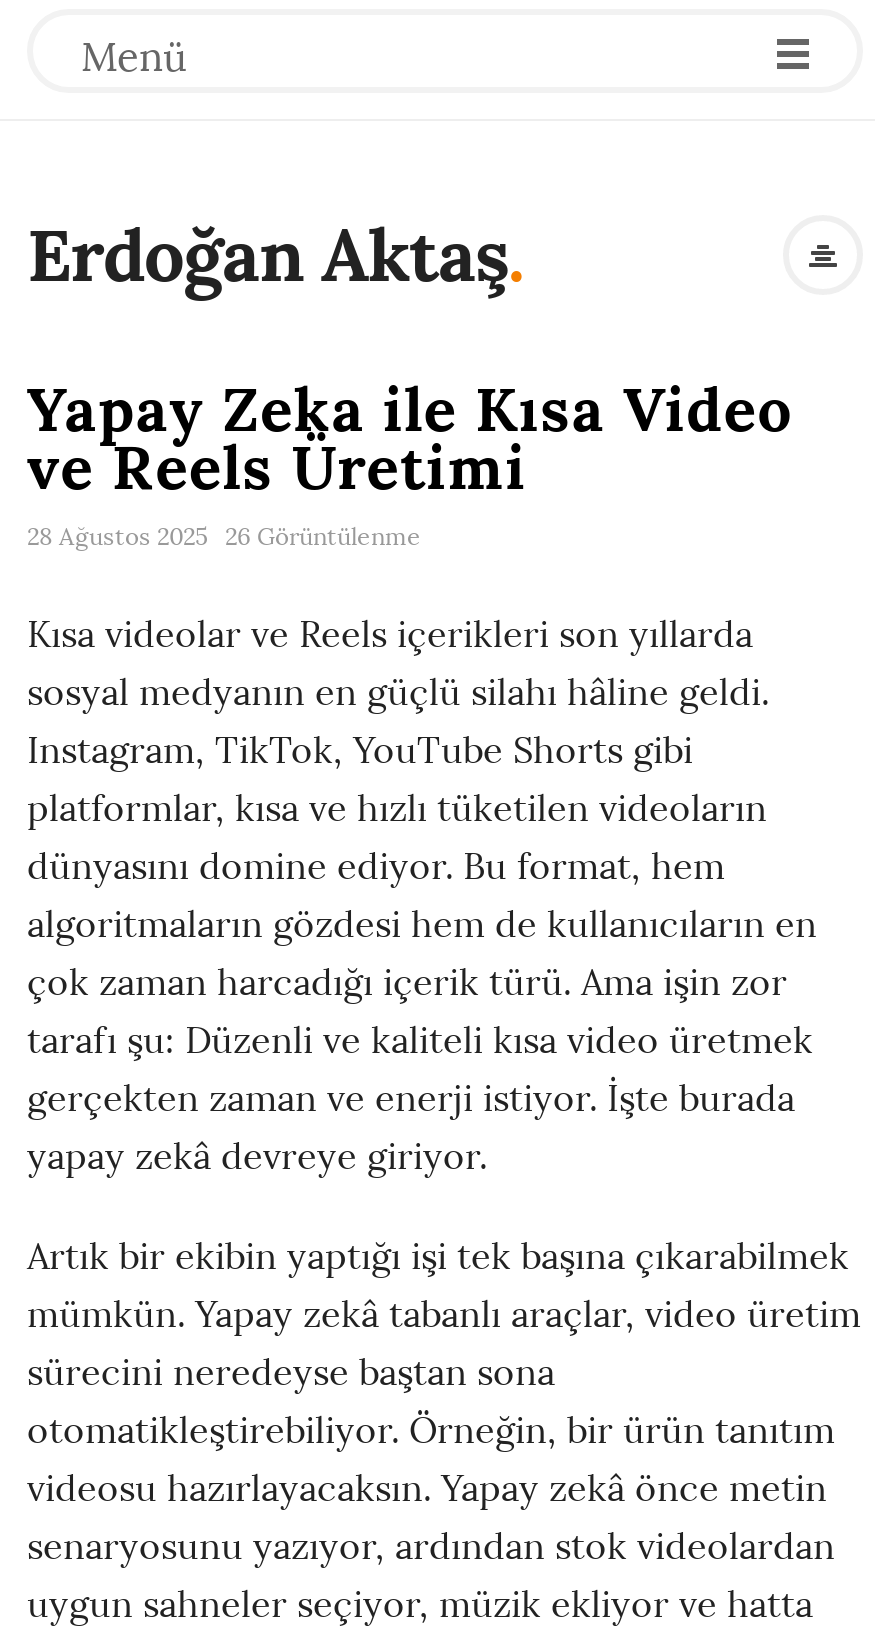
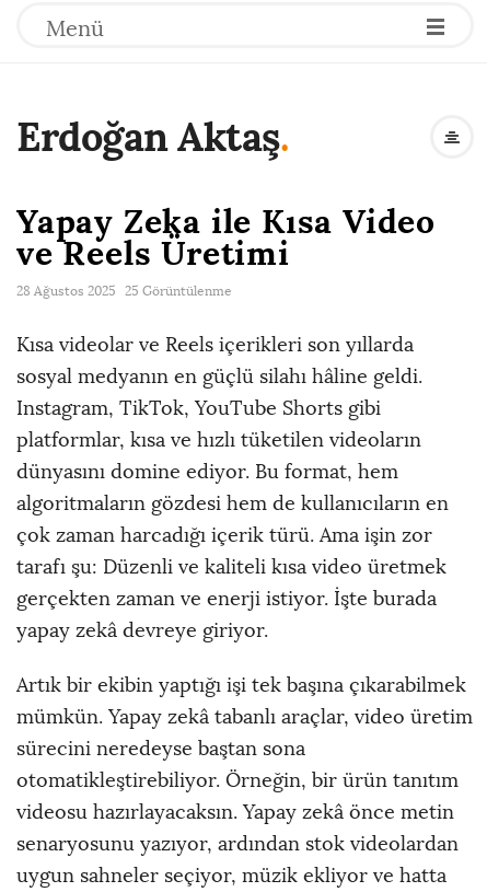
- 28 Ağustos 2025 26 Görüntülenme
+ 28 Ağustos 2025 25 Görüntülenme
